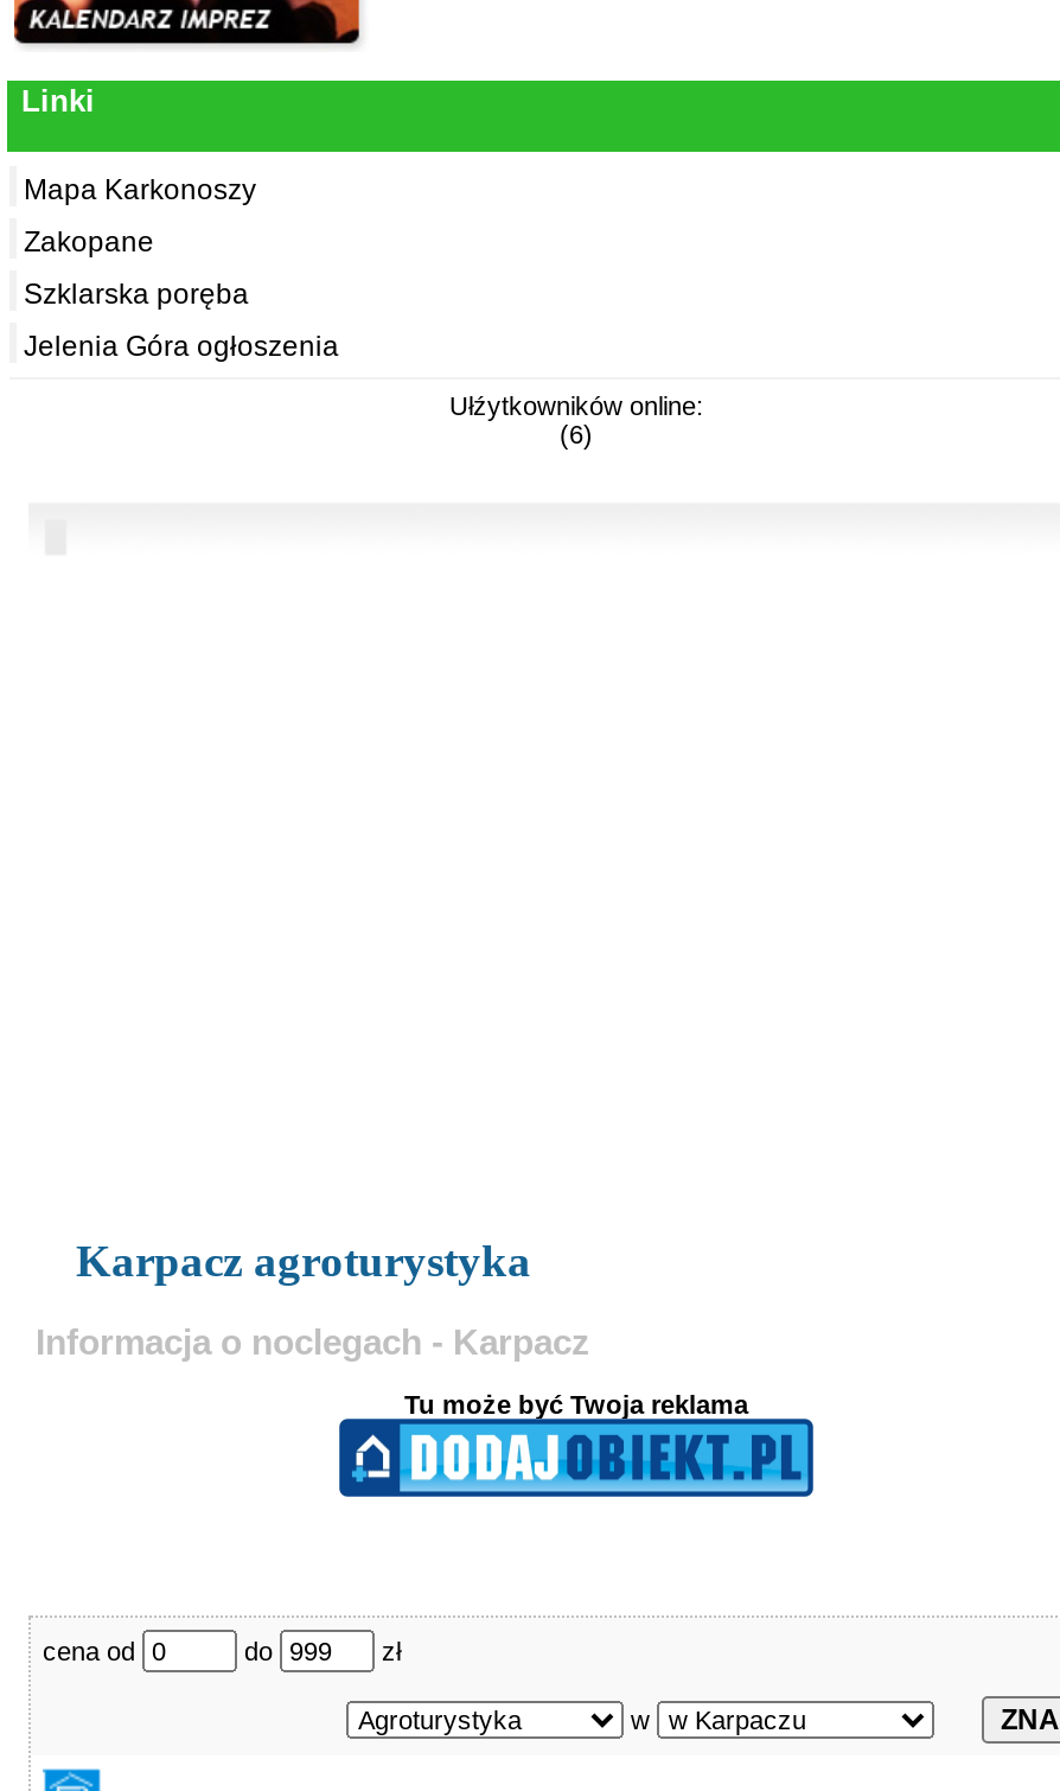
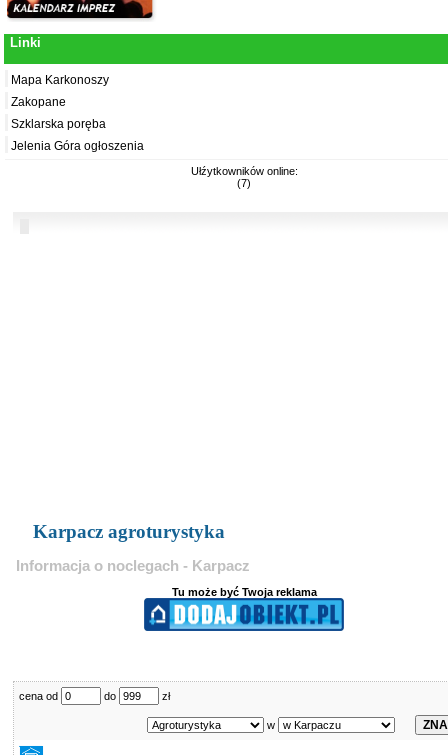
- (6)
+ (7)
